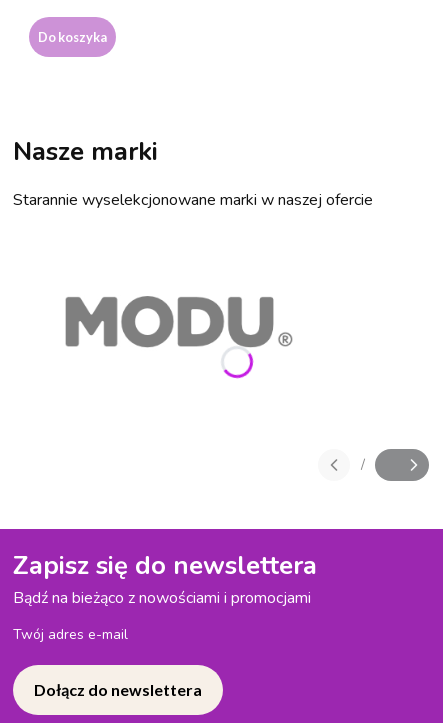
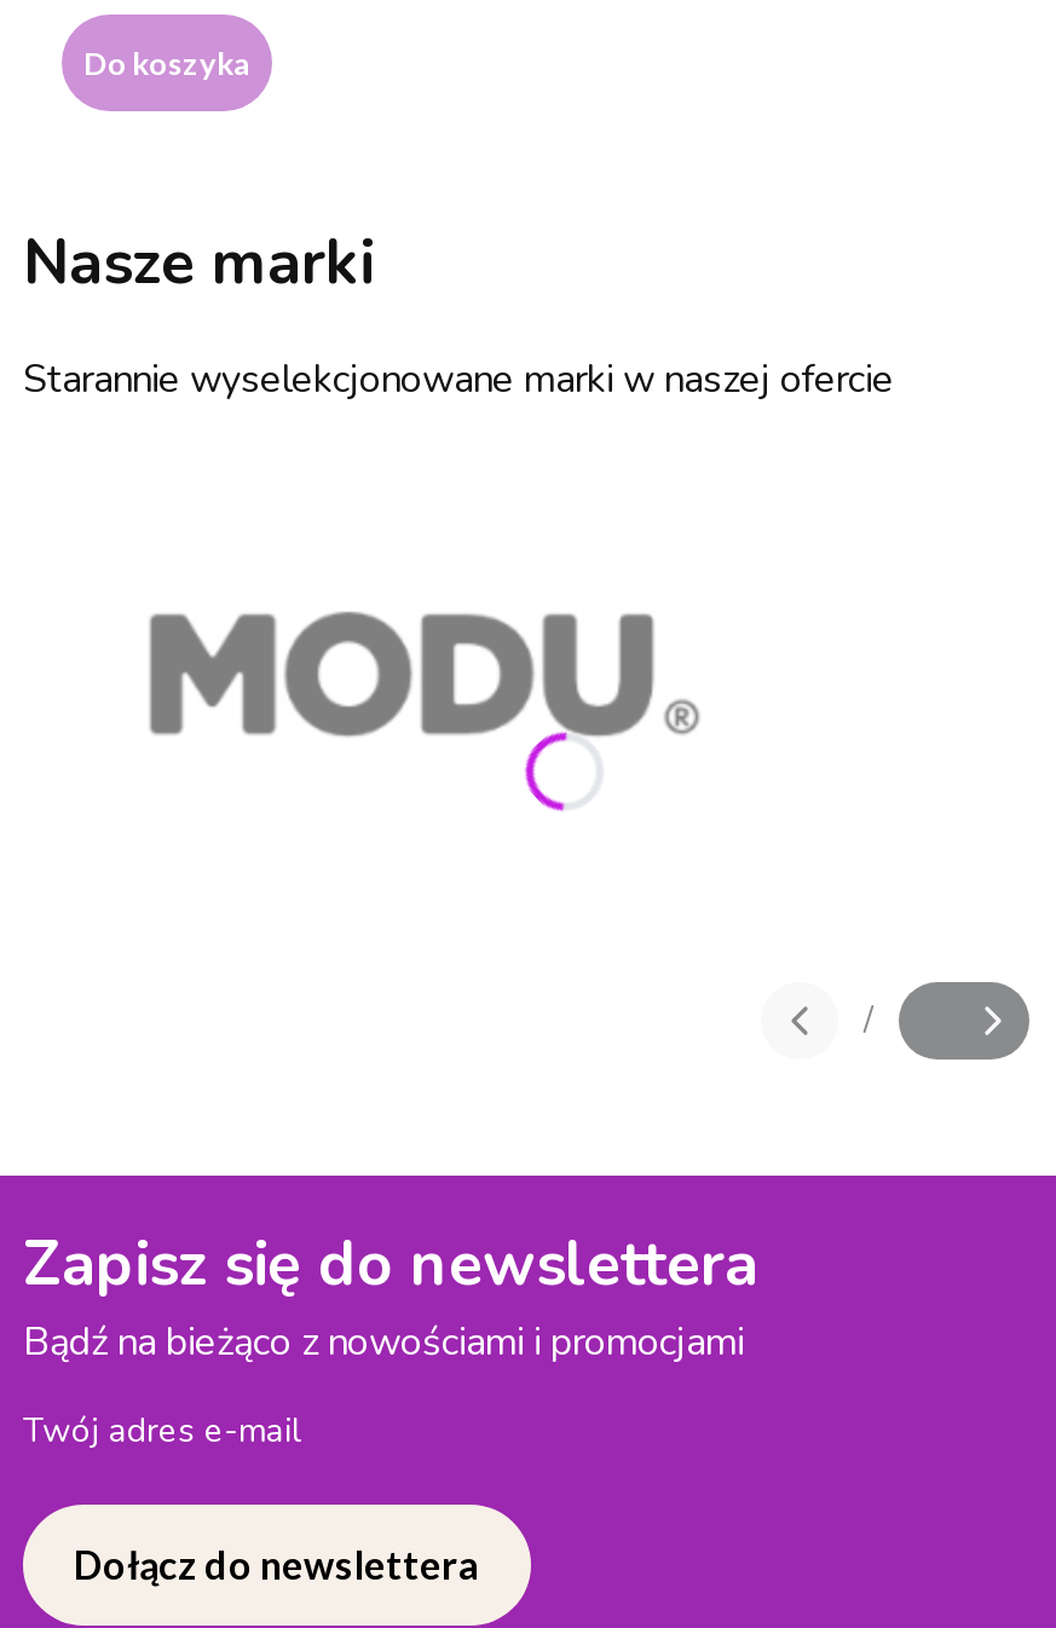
- [image]
+ [image]
